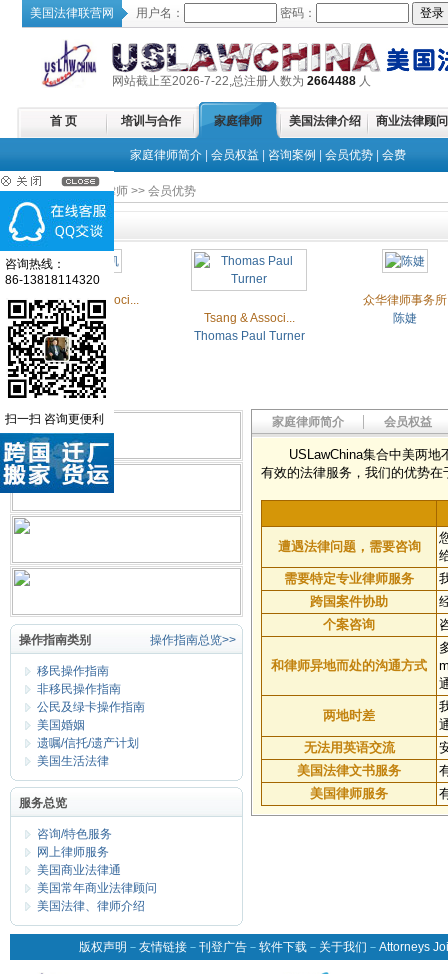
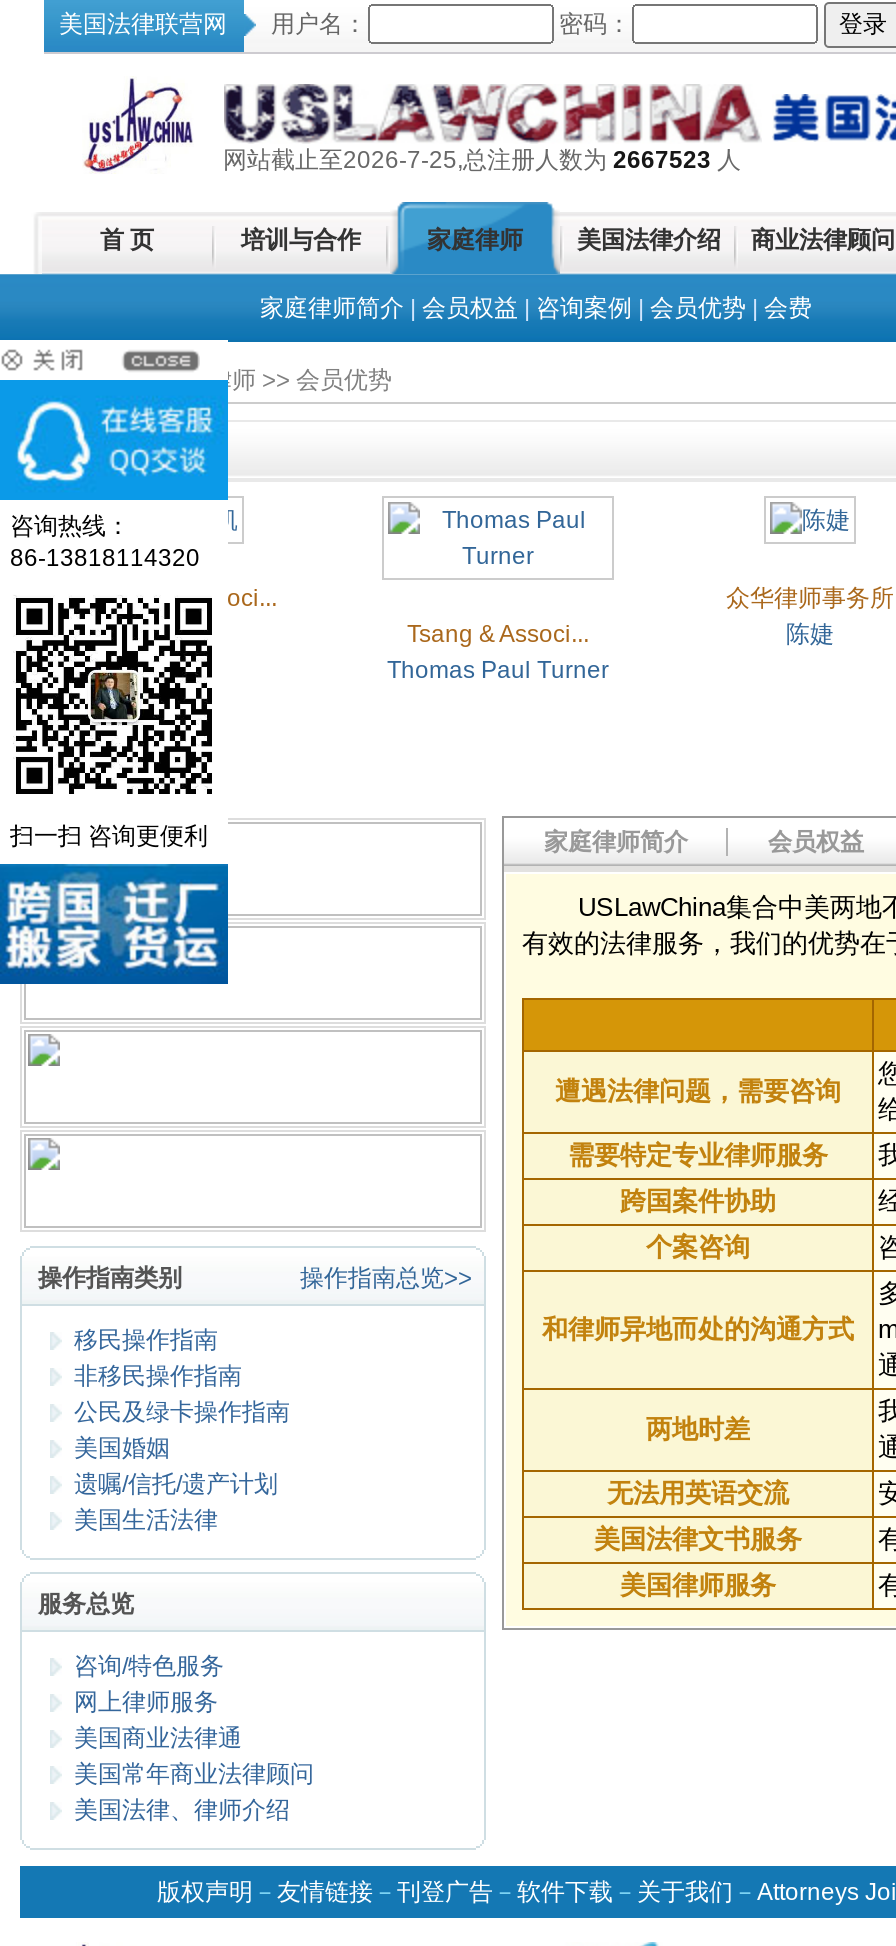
- 网站截止至2026-7-22,总注册人数为2664488人
+ 网站截止至2026-7-25,总注册人数为2667523人
